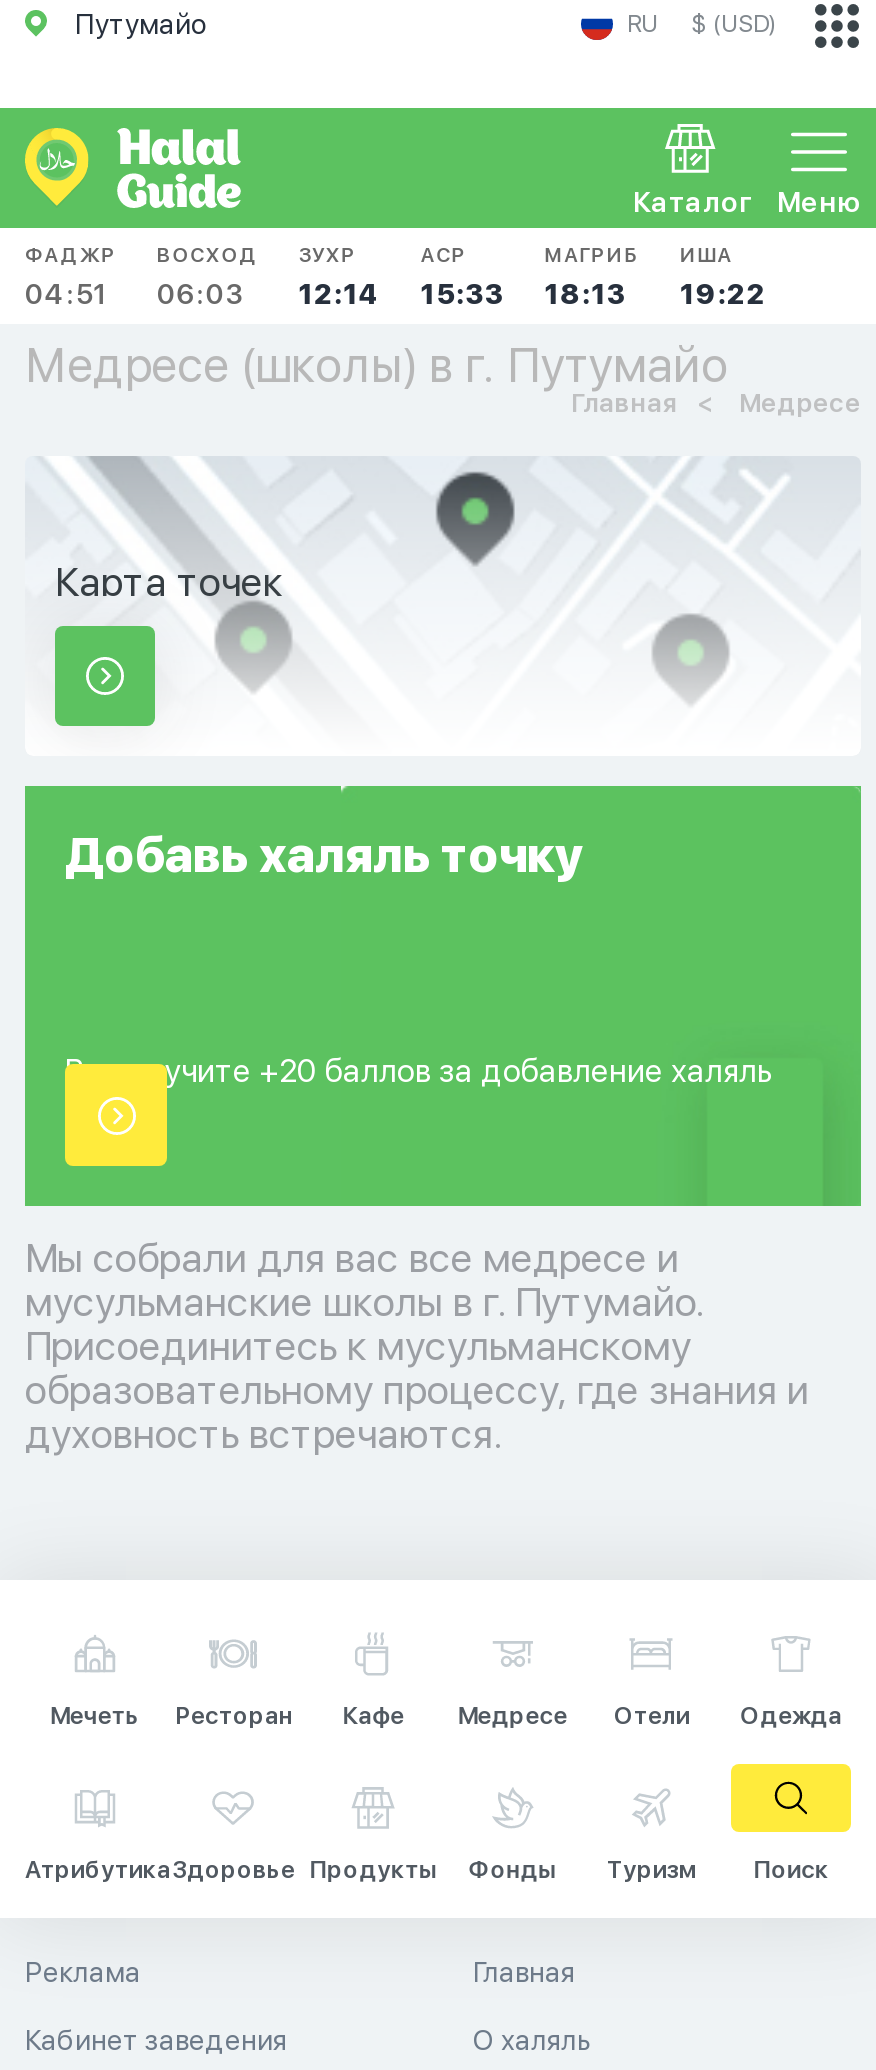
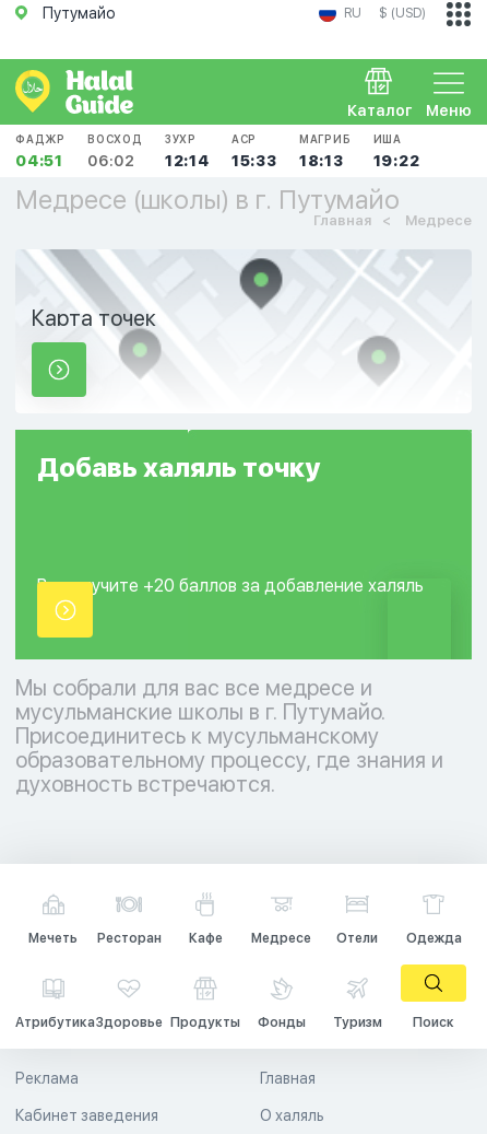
- 04:51 06:03 12:14 15:33 18:13 19:22
+ 04:51 06:02 12:14 15:33 18:13 19:22
